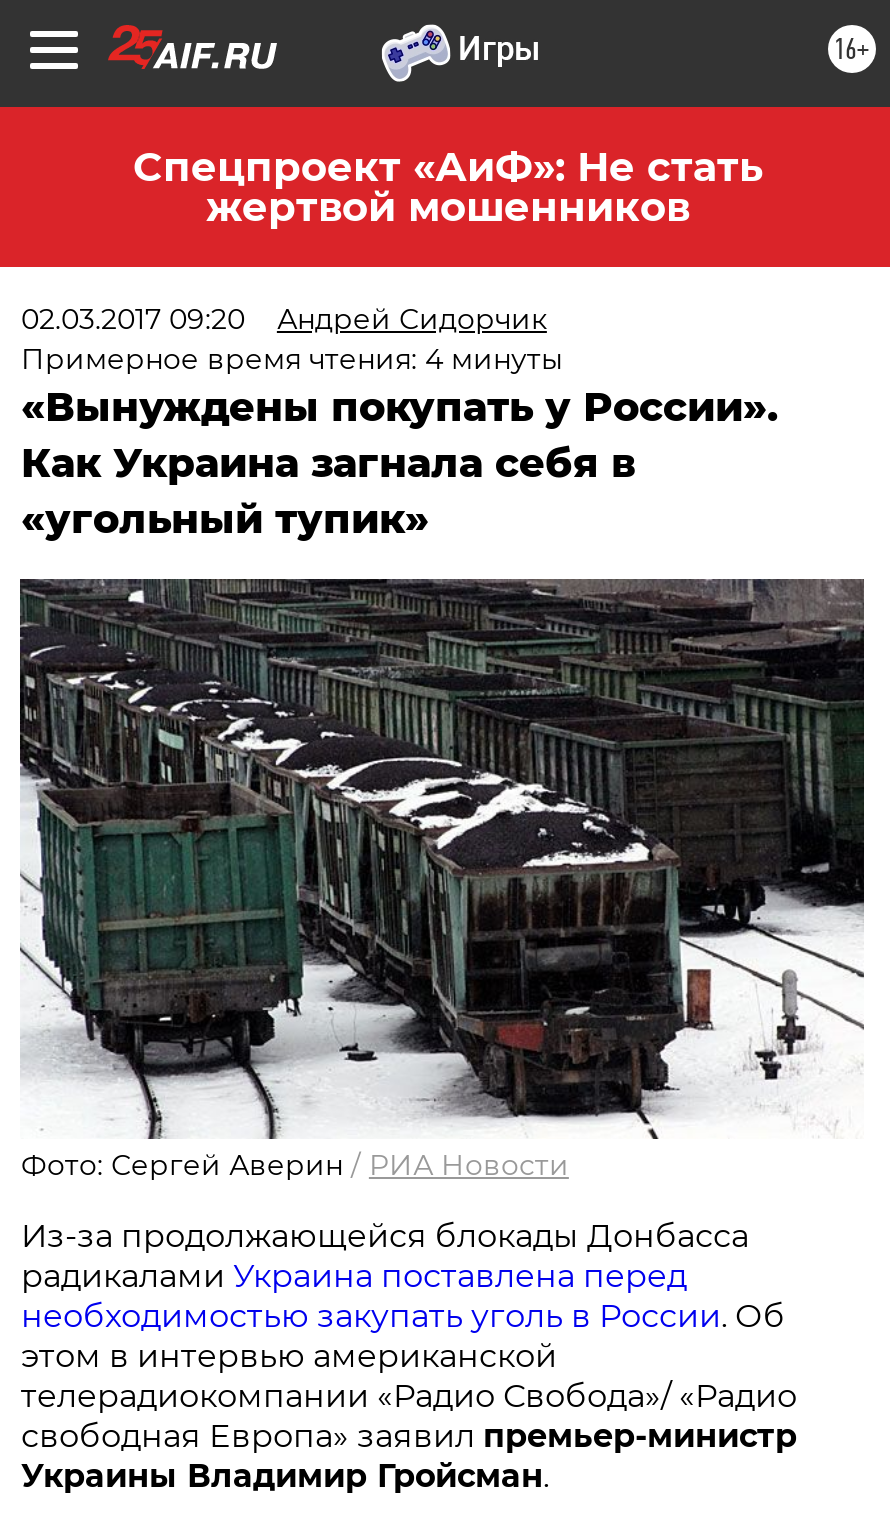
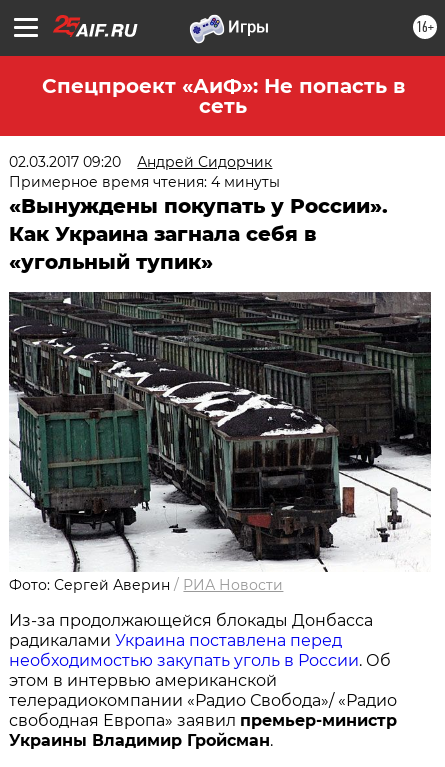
- Спецпроект «АиФ»: Не стать
- жертвой мошенников
+ Спецпроект «АиФ»: Не попасть в
+ сеть
